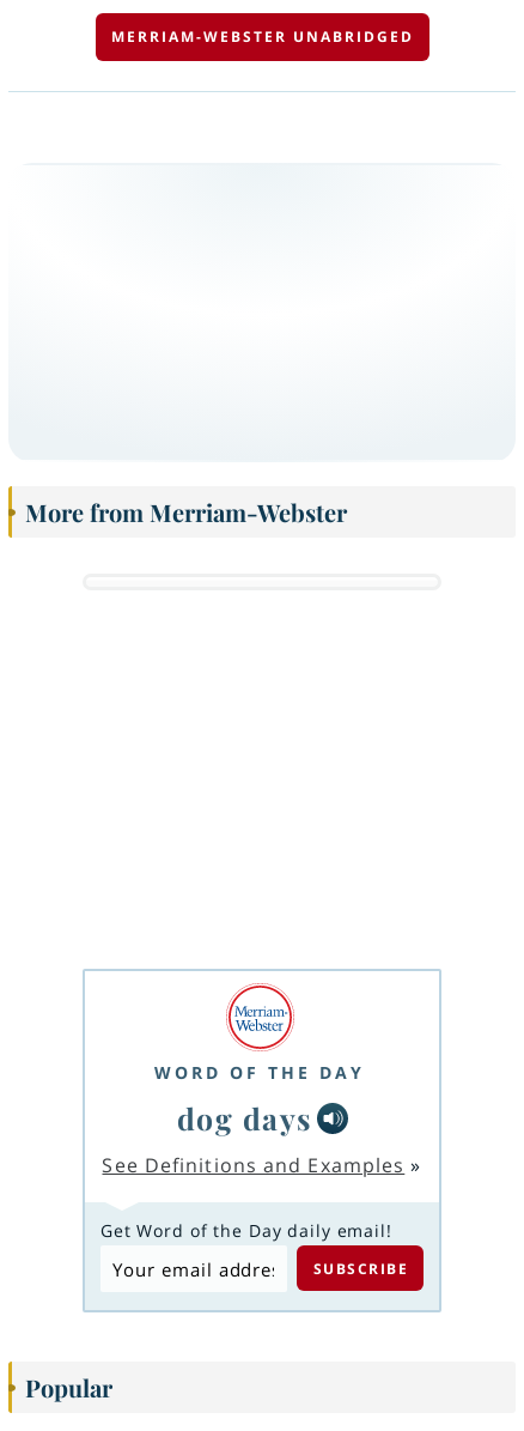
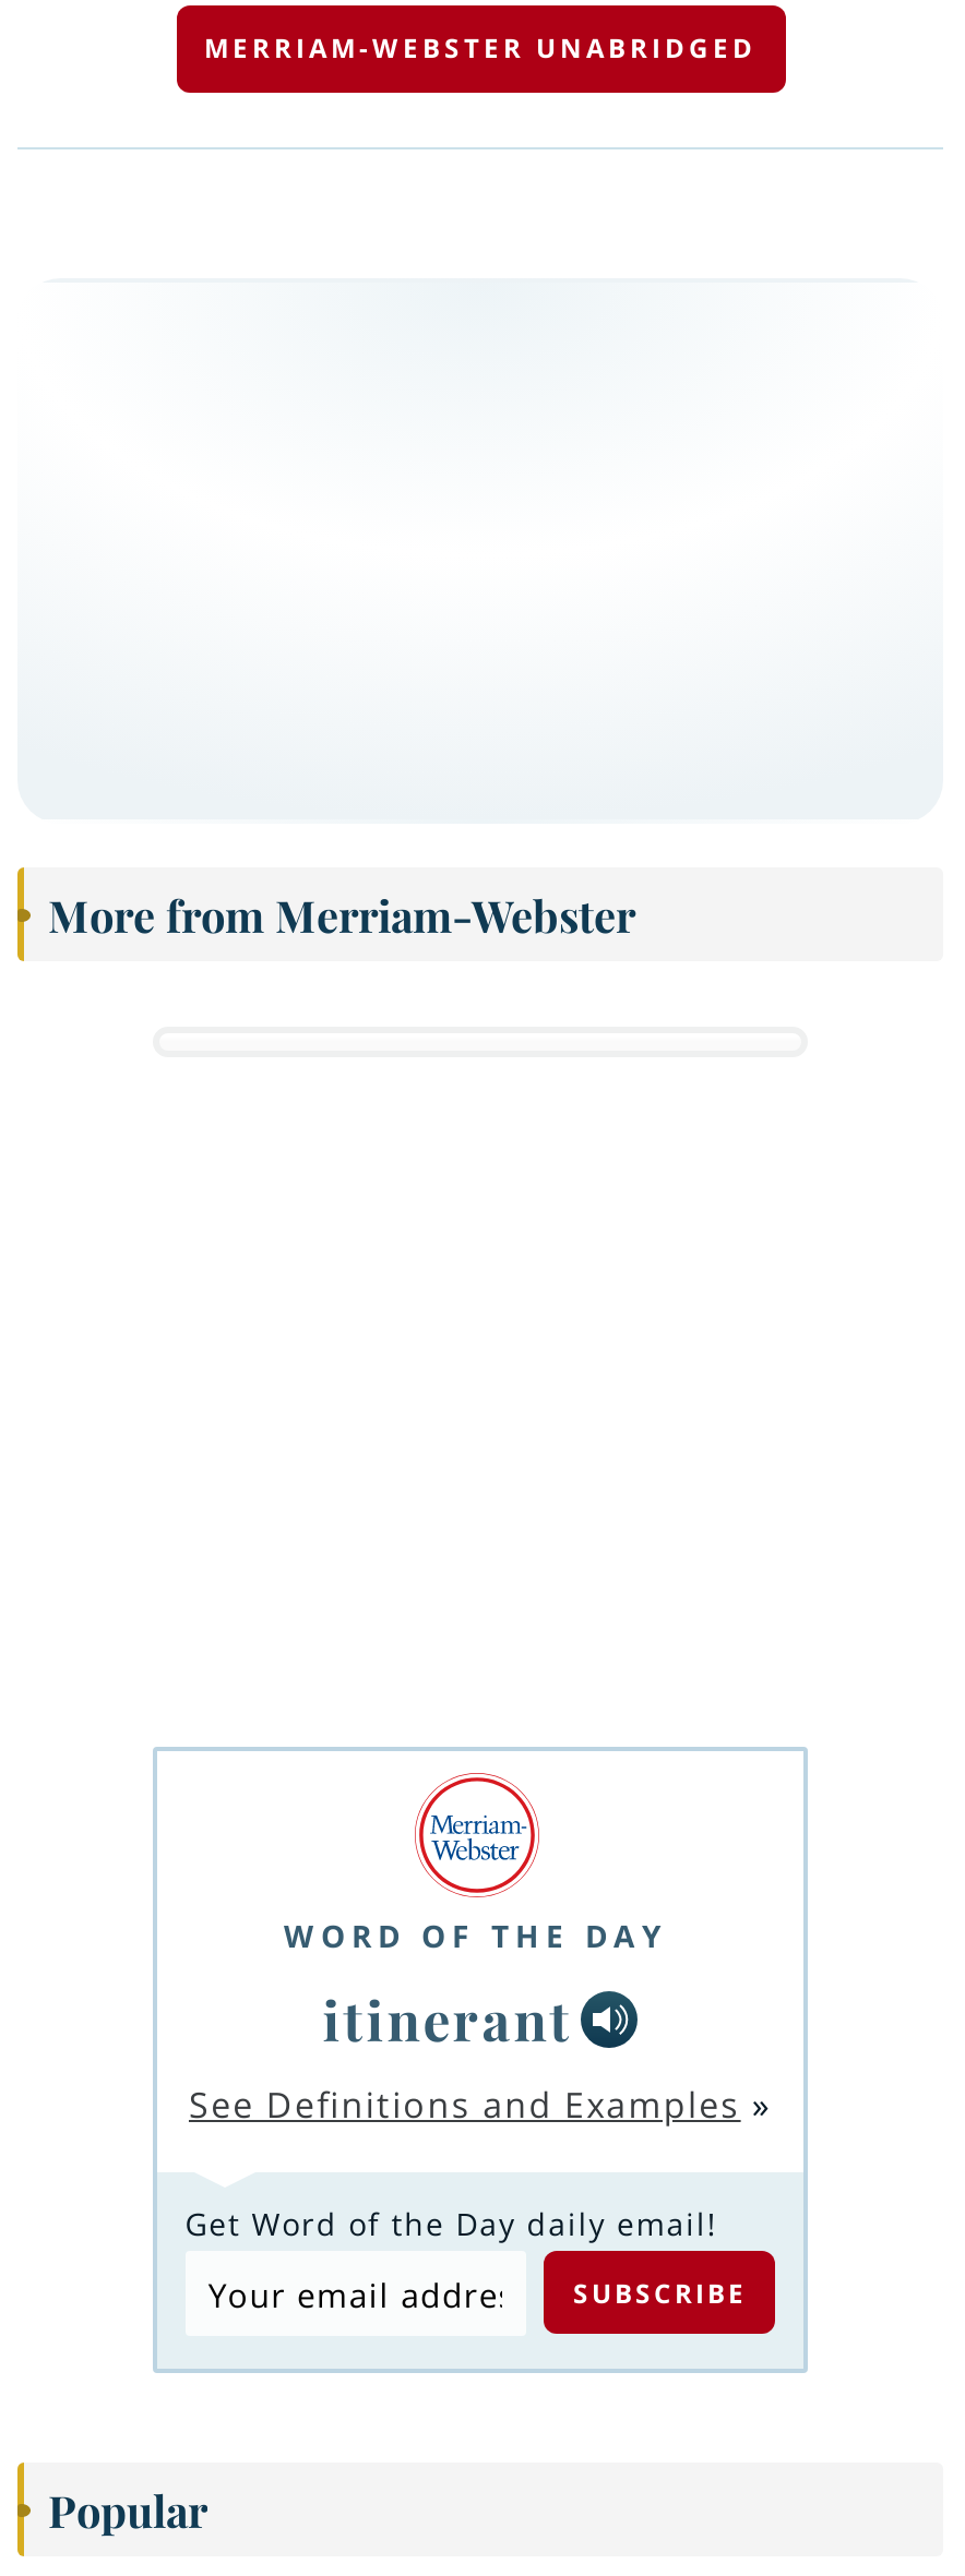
- dog days
+ itinerant
